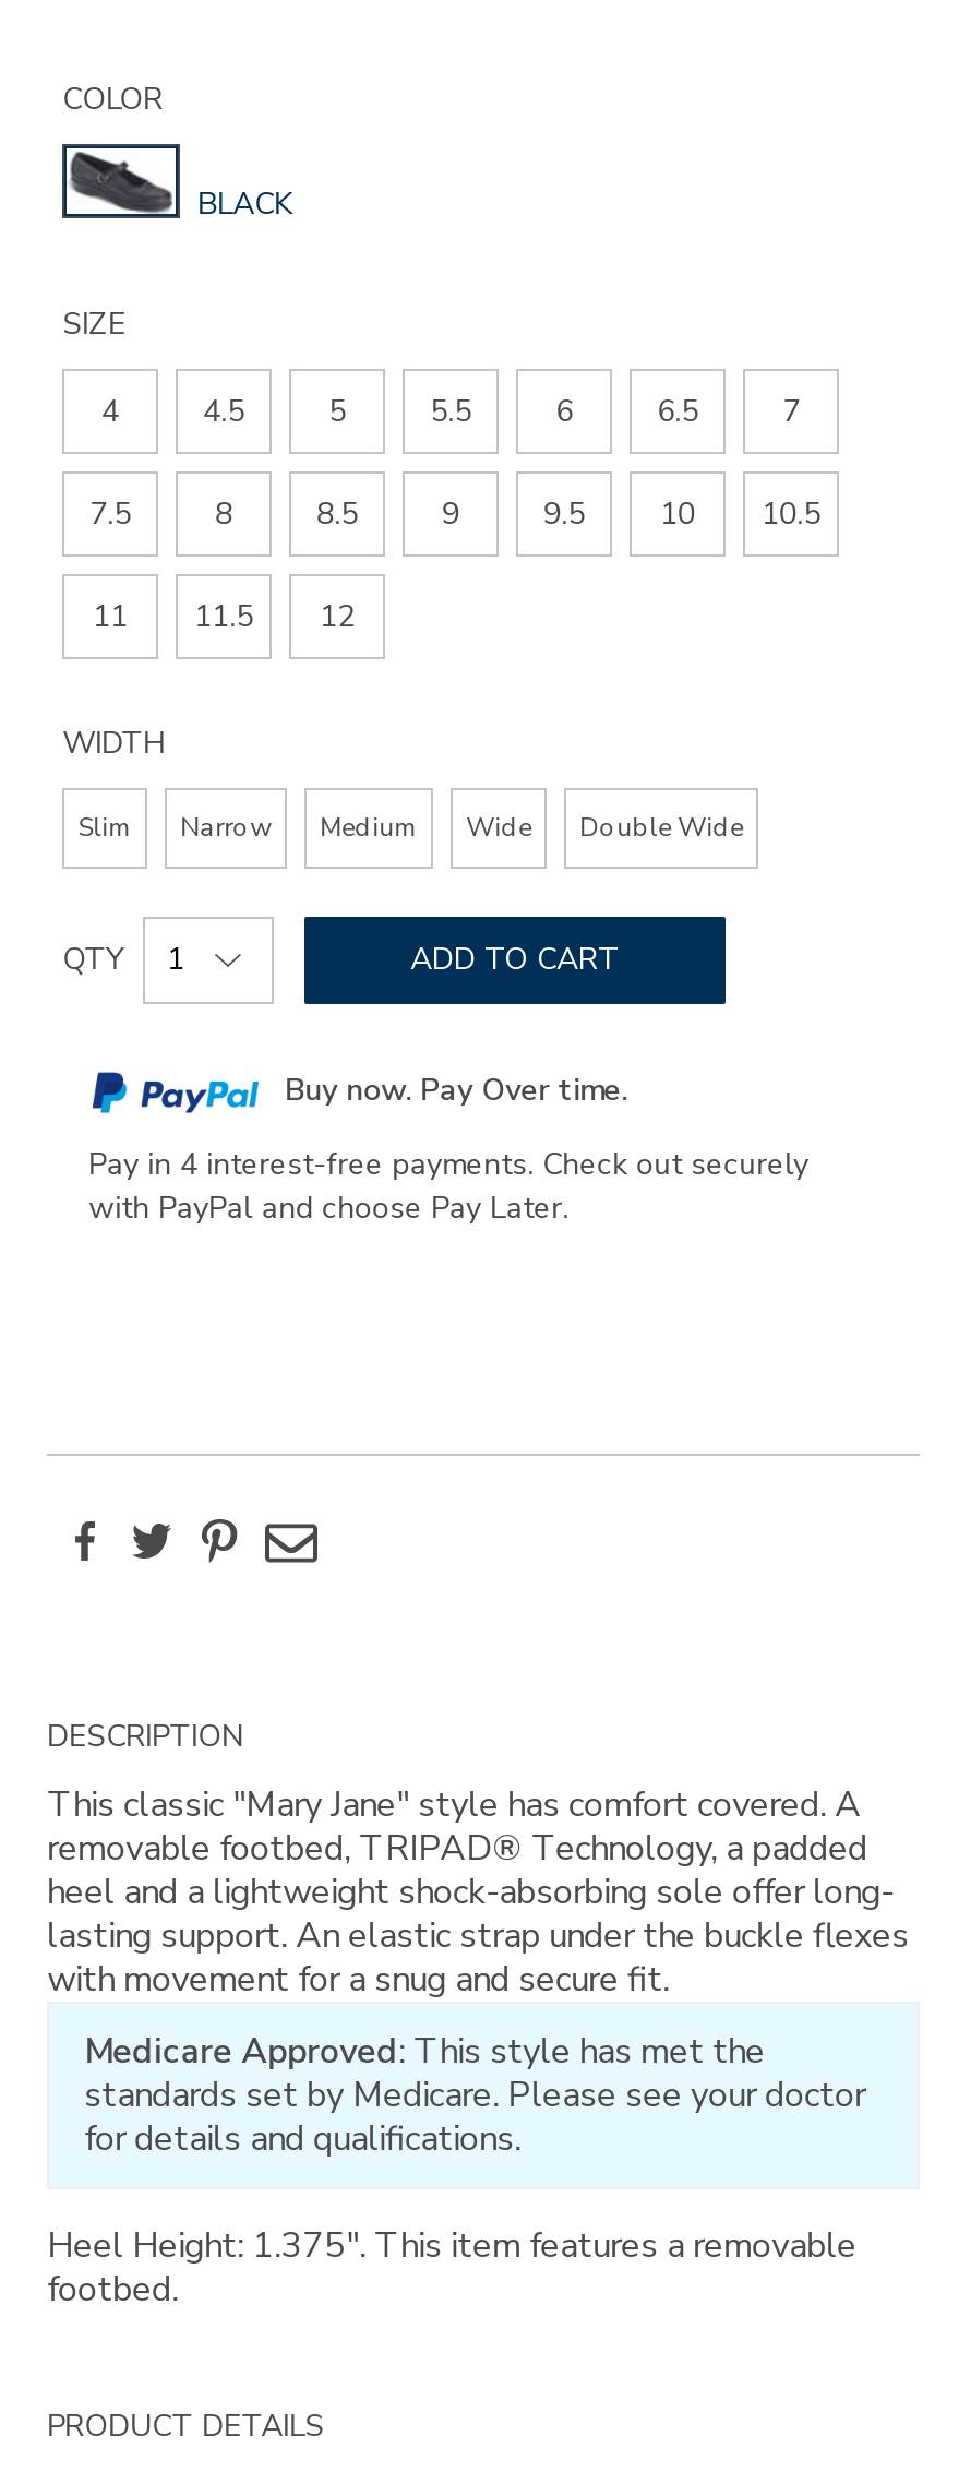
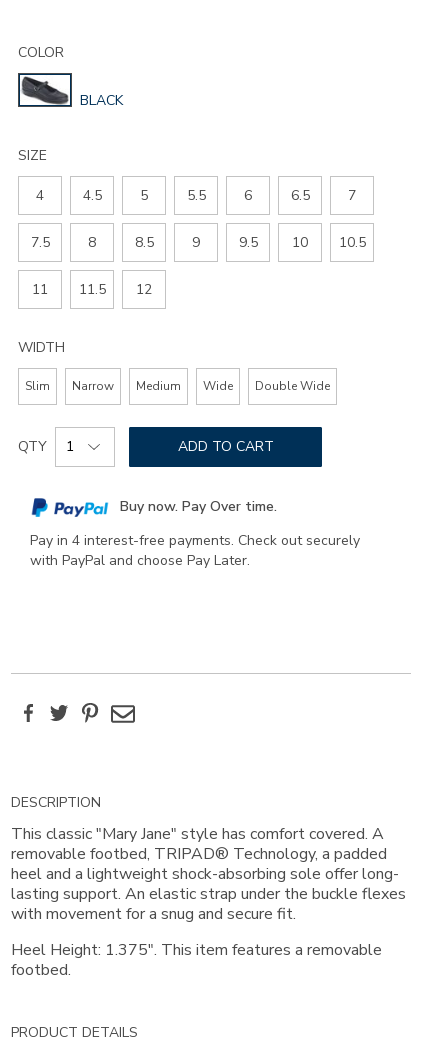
- Medicare Approved: This style has met the
- standards set by Medicare. Please see your doctor
- for details and qualifications.
